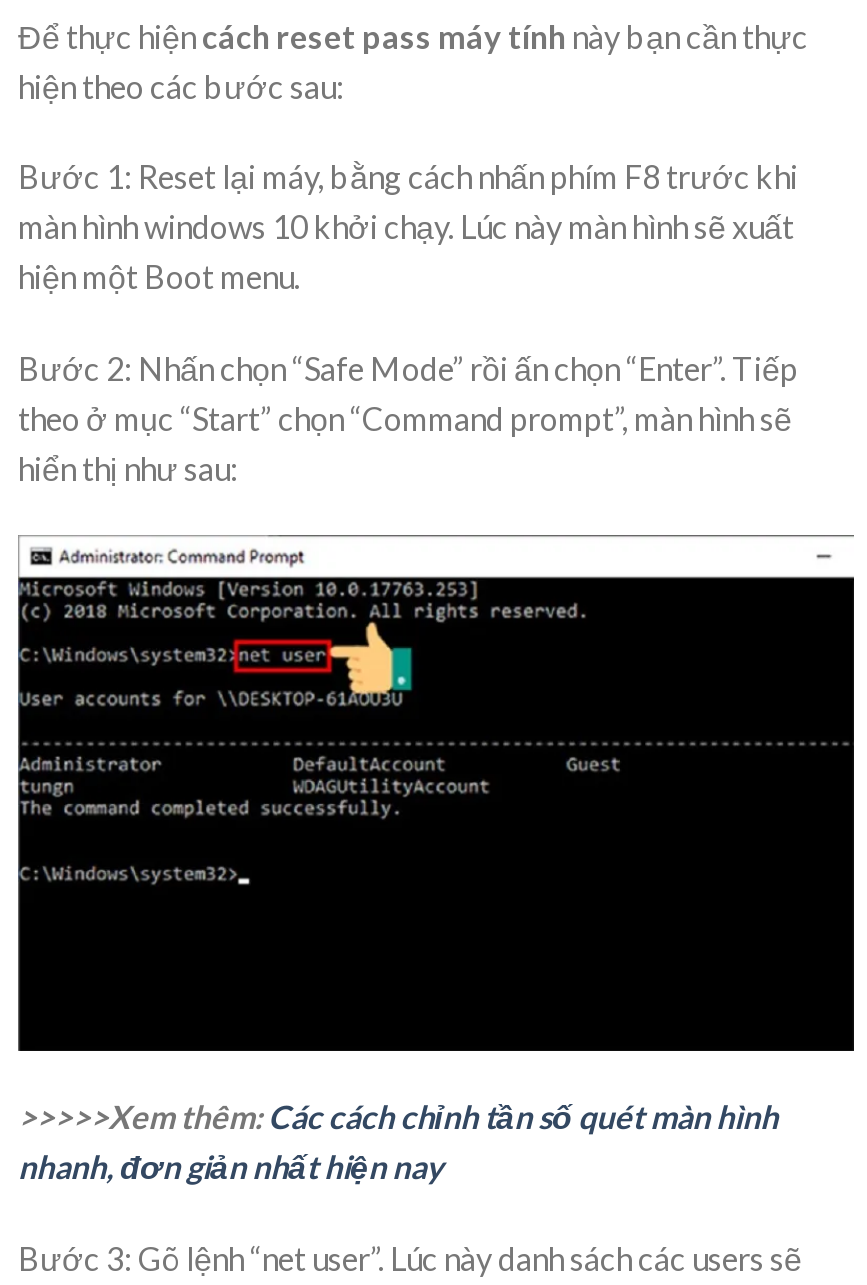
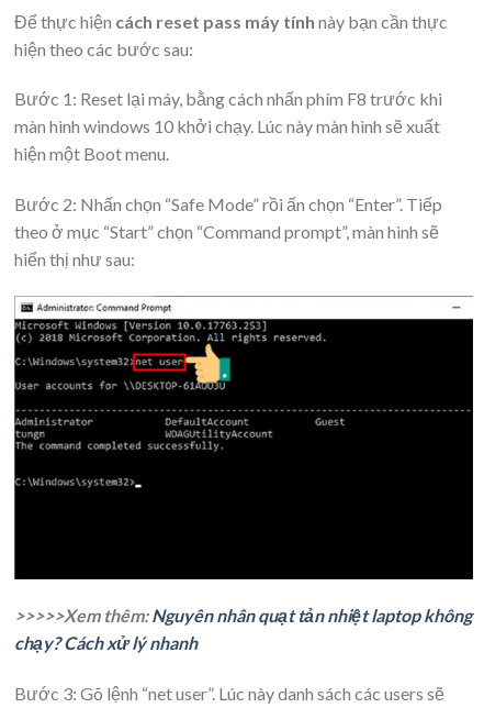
- >>>>>Xem thêm: Các cách chỉnh tần số quét màn hình
- nhanh, đơn giản nhất hiện nay
+ >>>>>Xem thêm: Nguyên nhân quạt tản nhiệt laptop không
+ chạy? Cách xử lý nhanh
